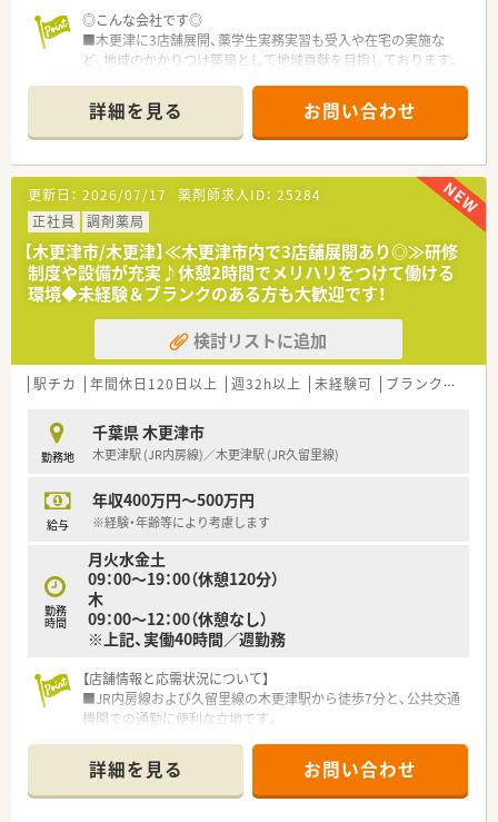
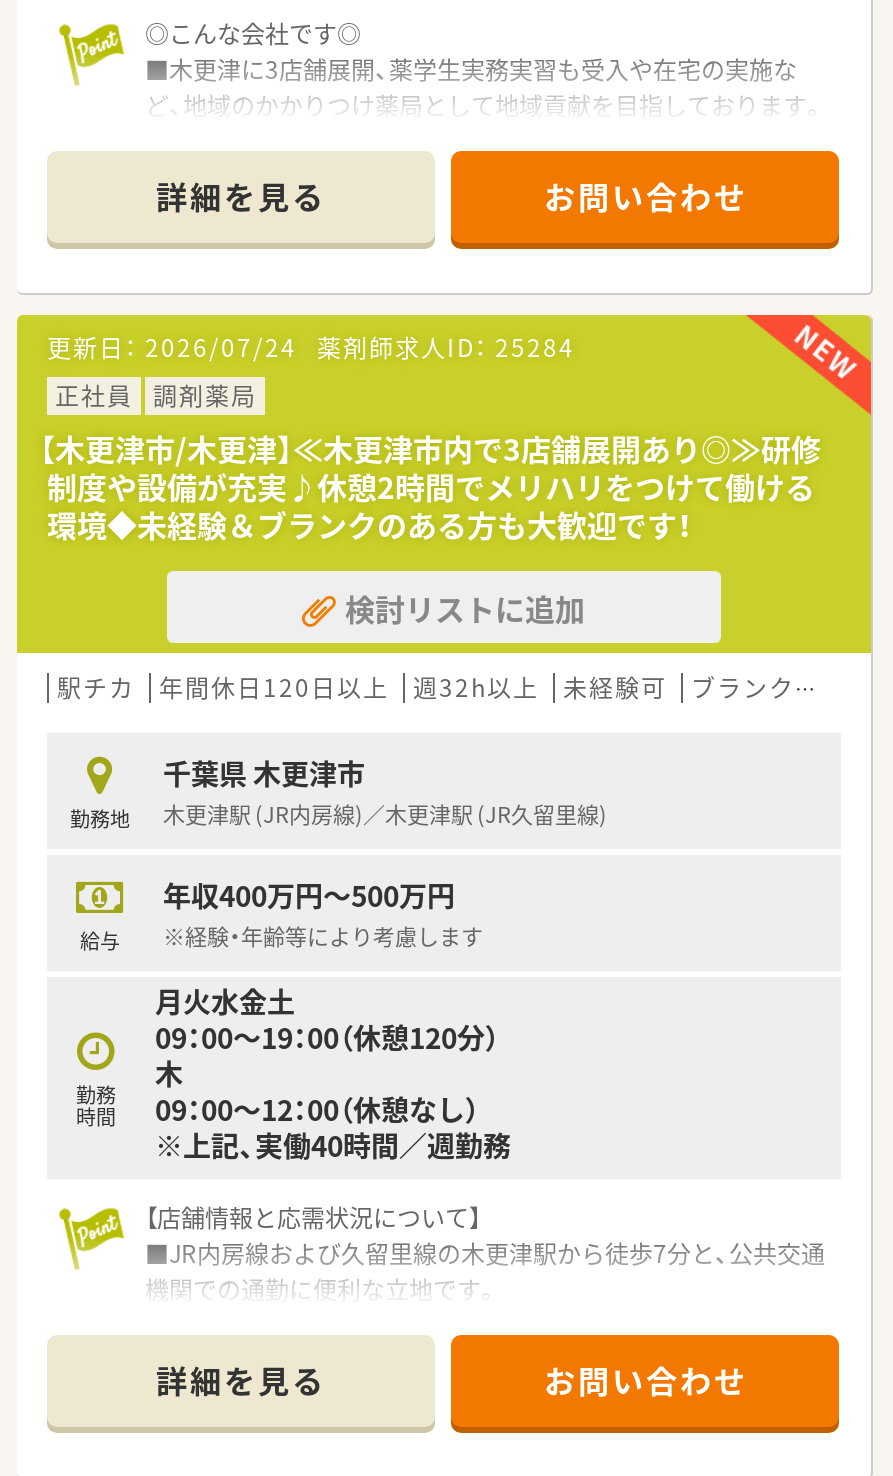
- 更新日：2026/07/17 薬剤師求人ID：25284
+ 更新日：2026/07/24 薬剤師求人ID：25284
